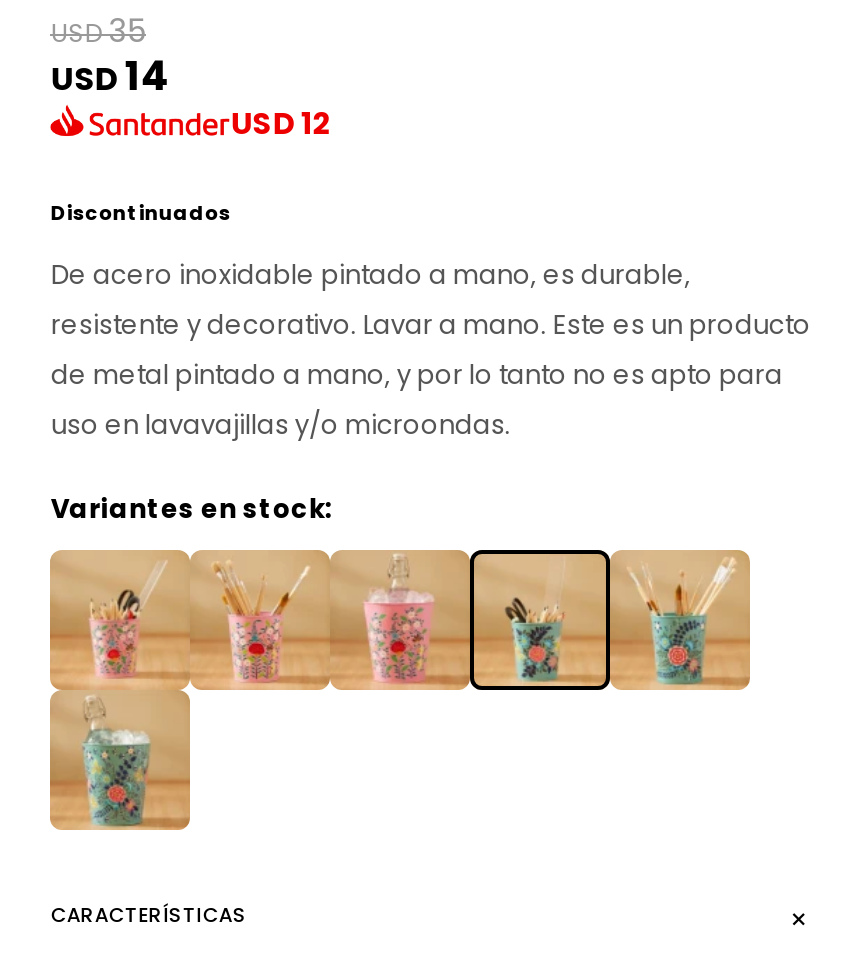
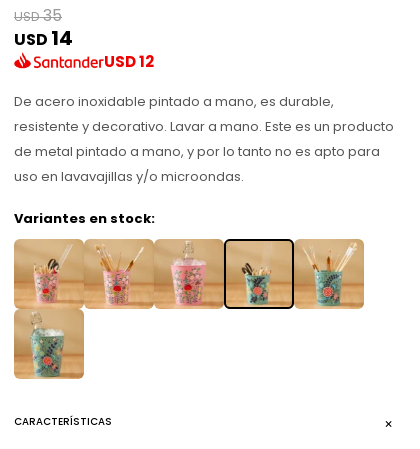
- Discontinuados
